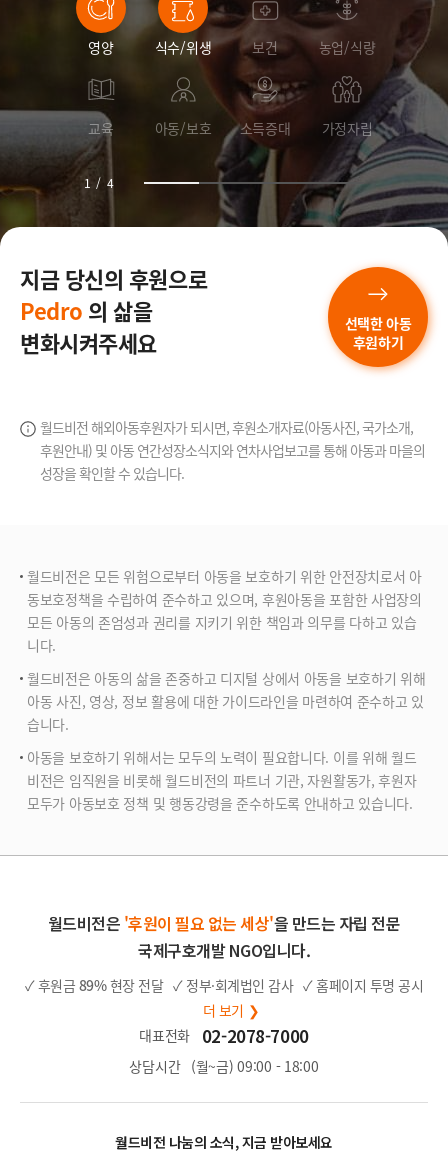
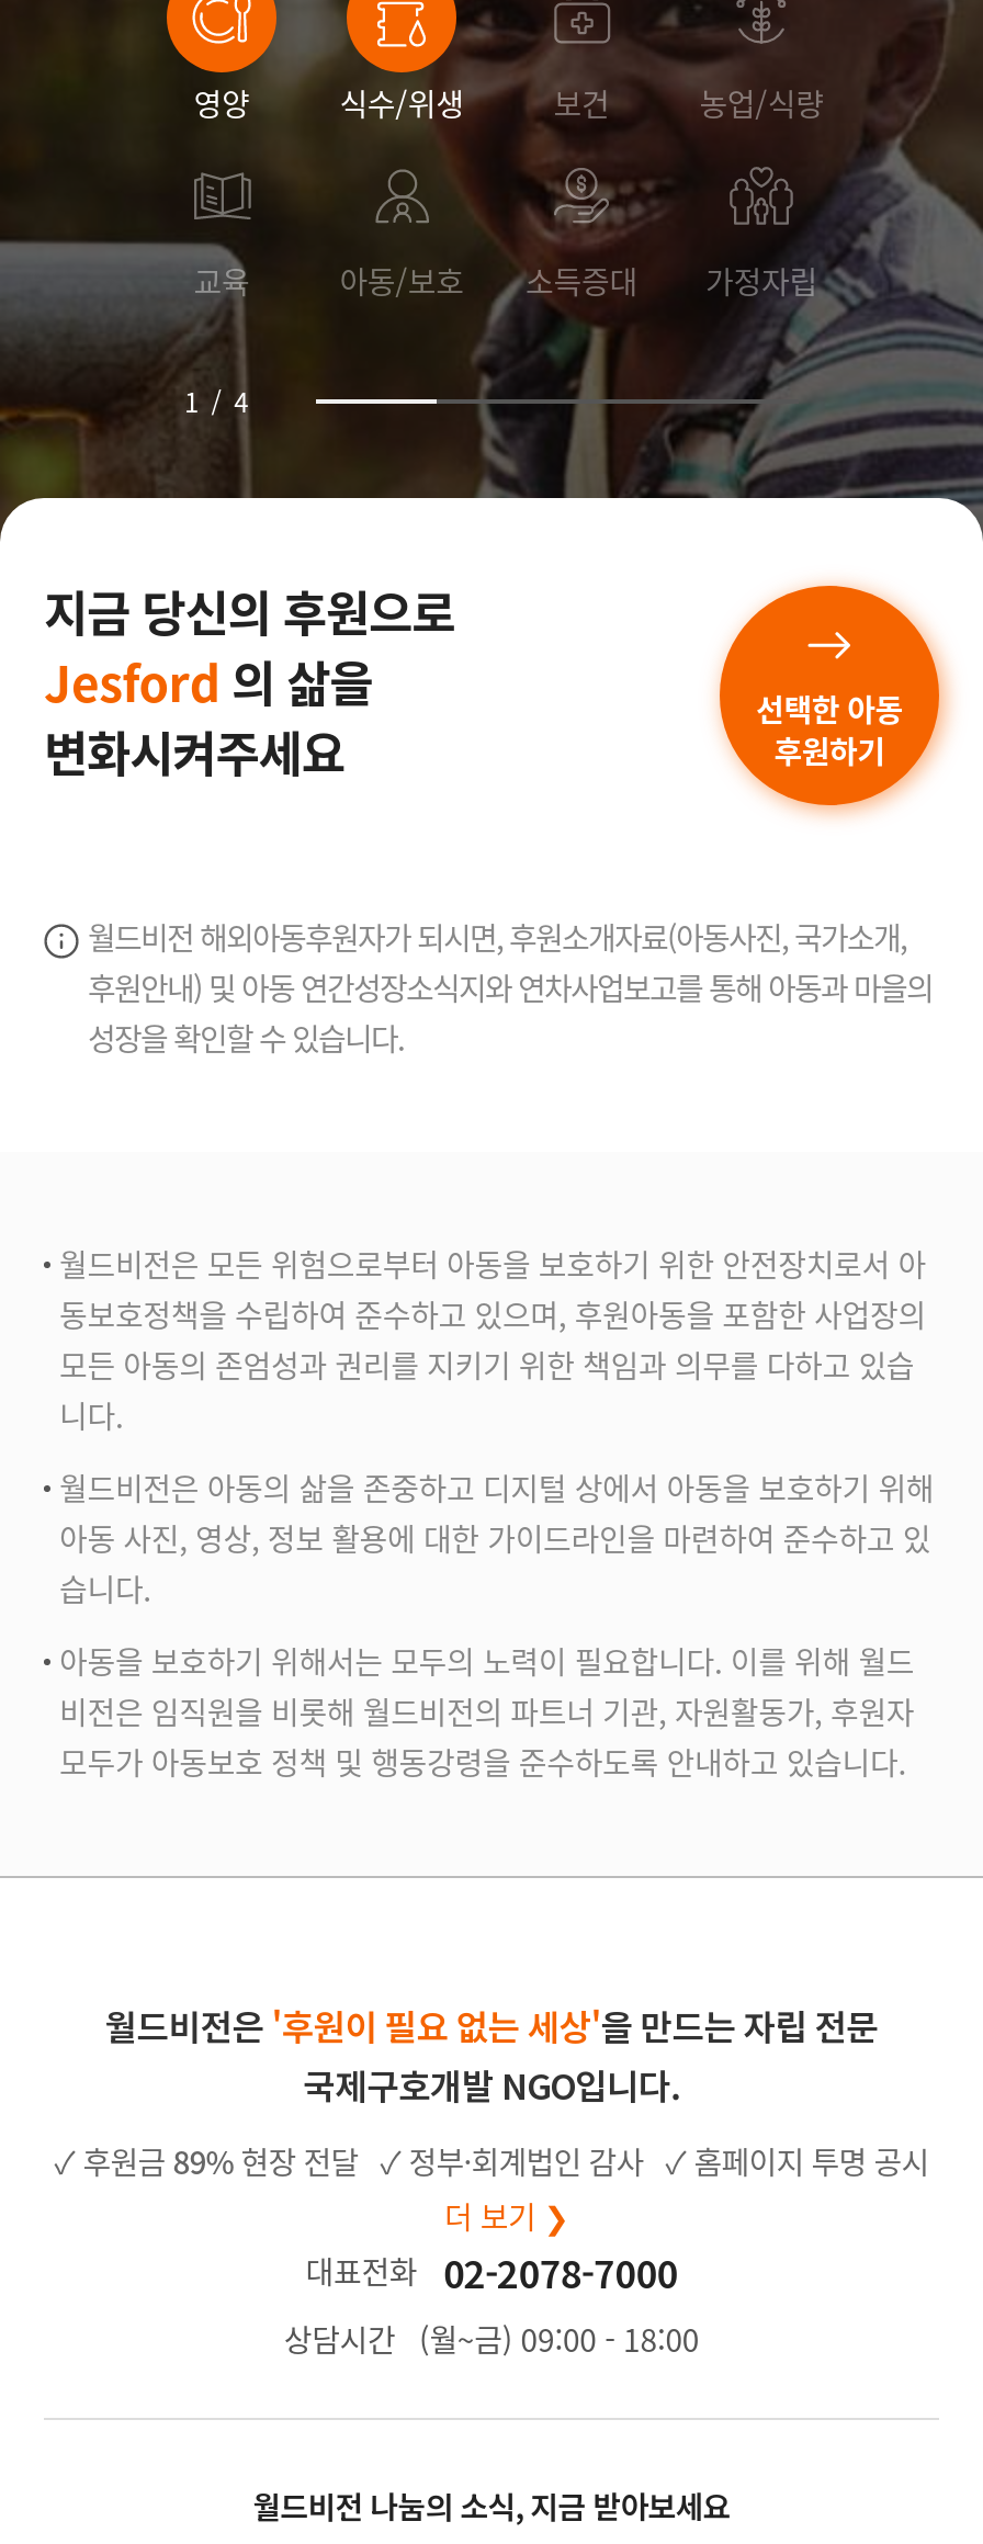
- Pedro 의 삶을
+ Jesford 의 삶을
